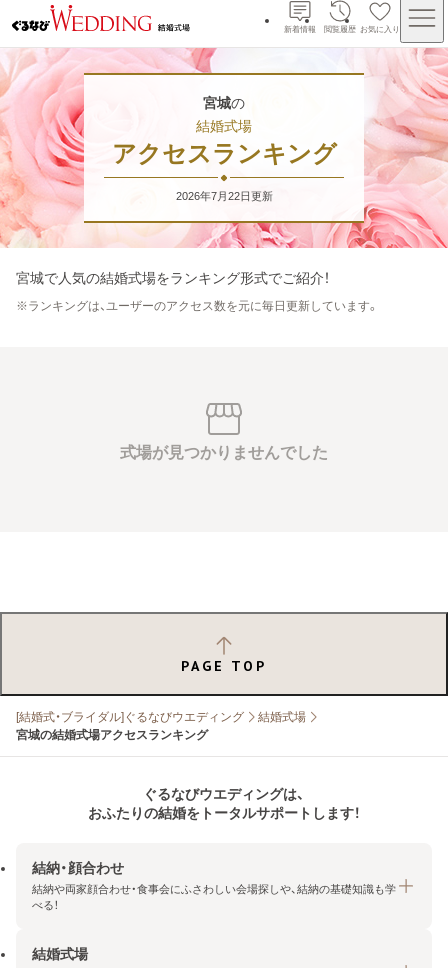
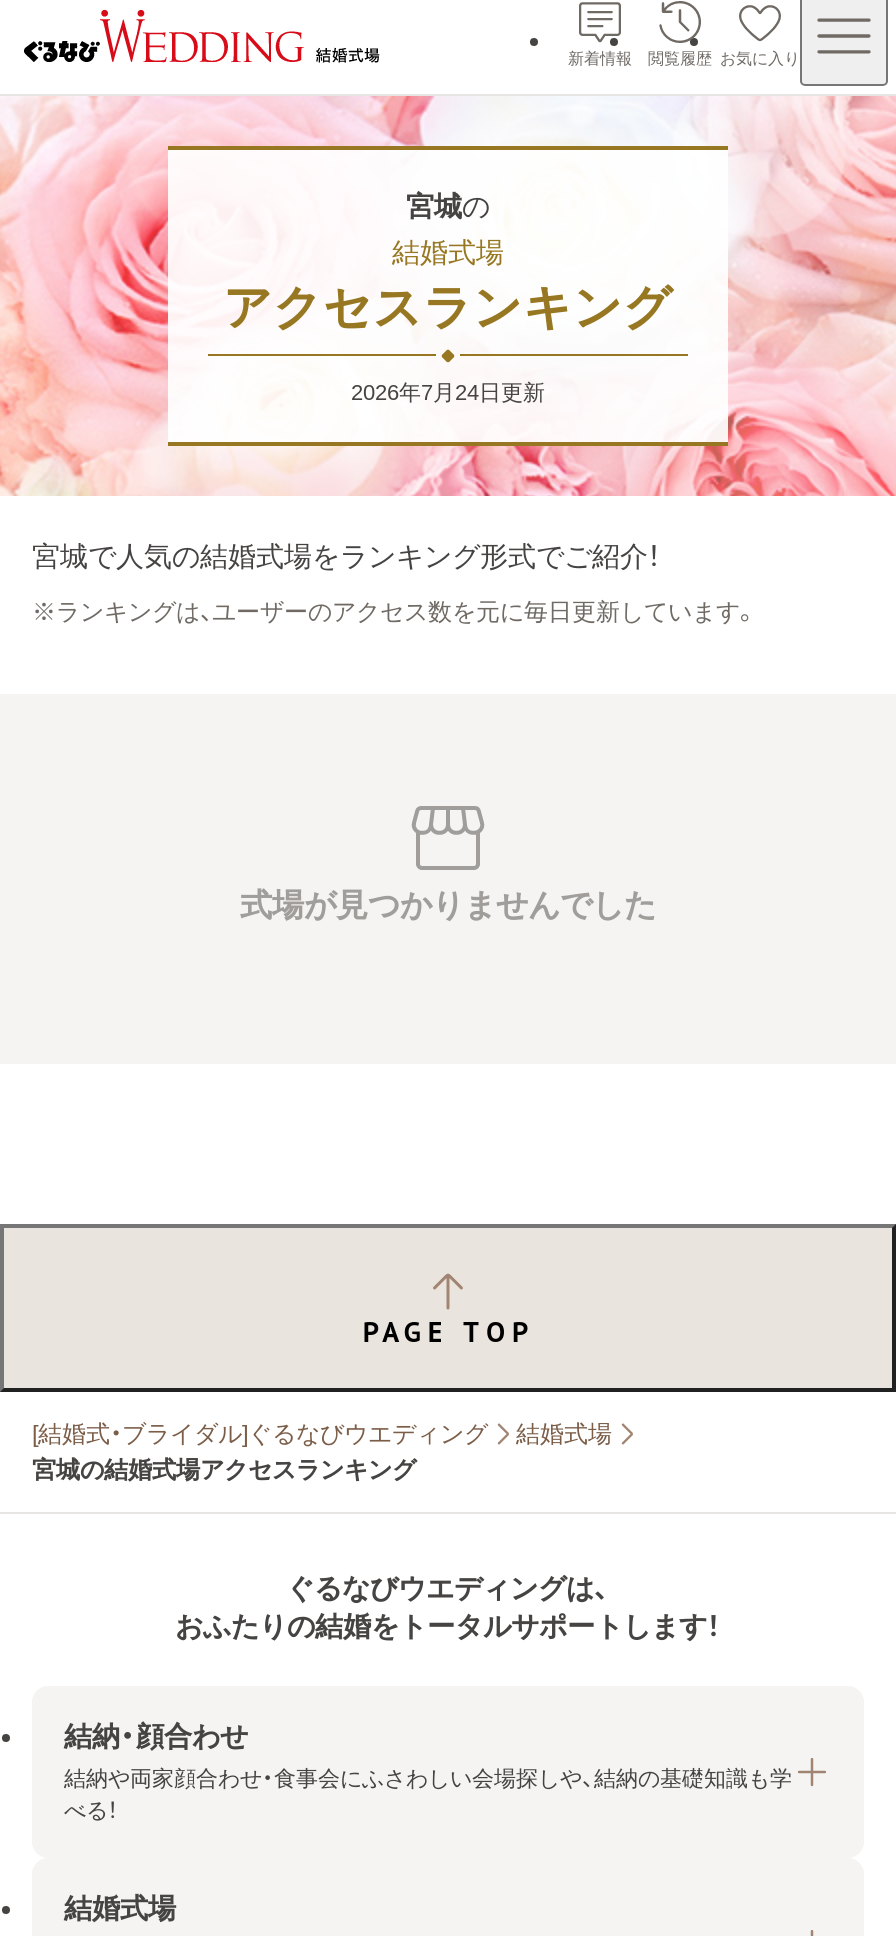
- 2026年7月22日更新
+ 2026年7月24日更新
